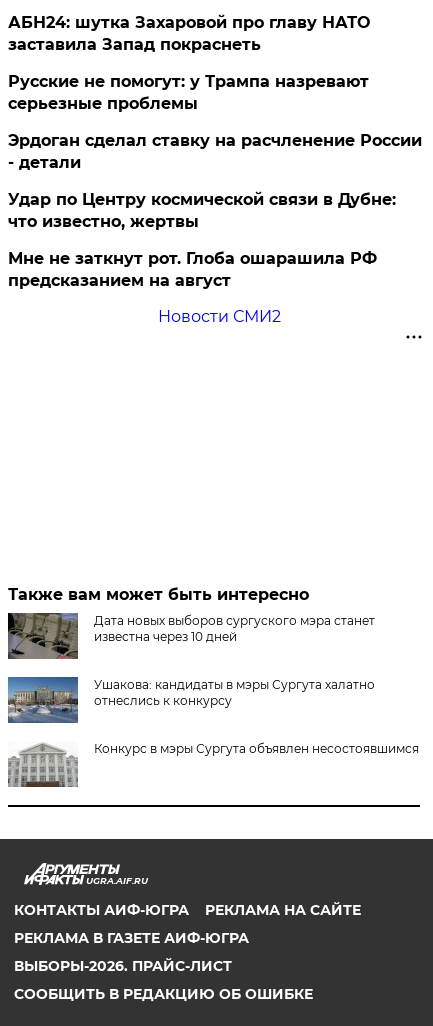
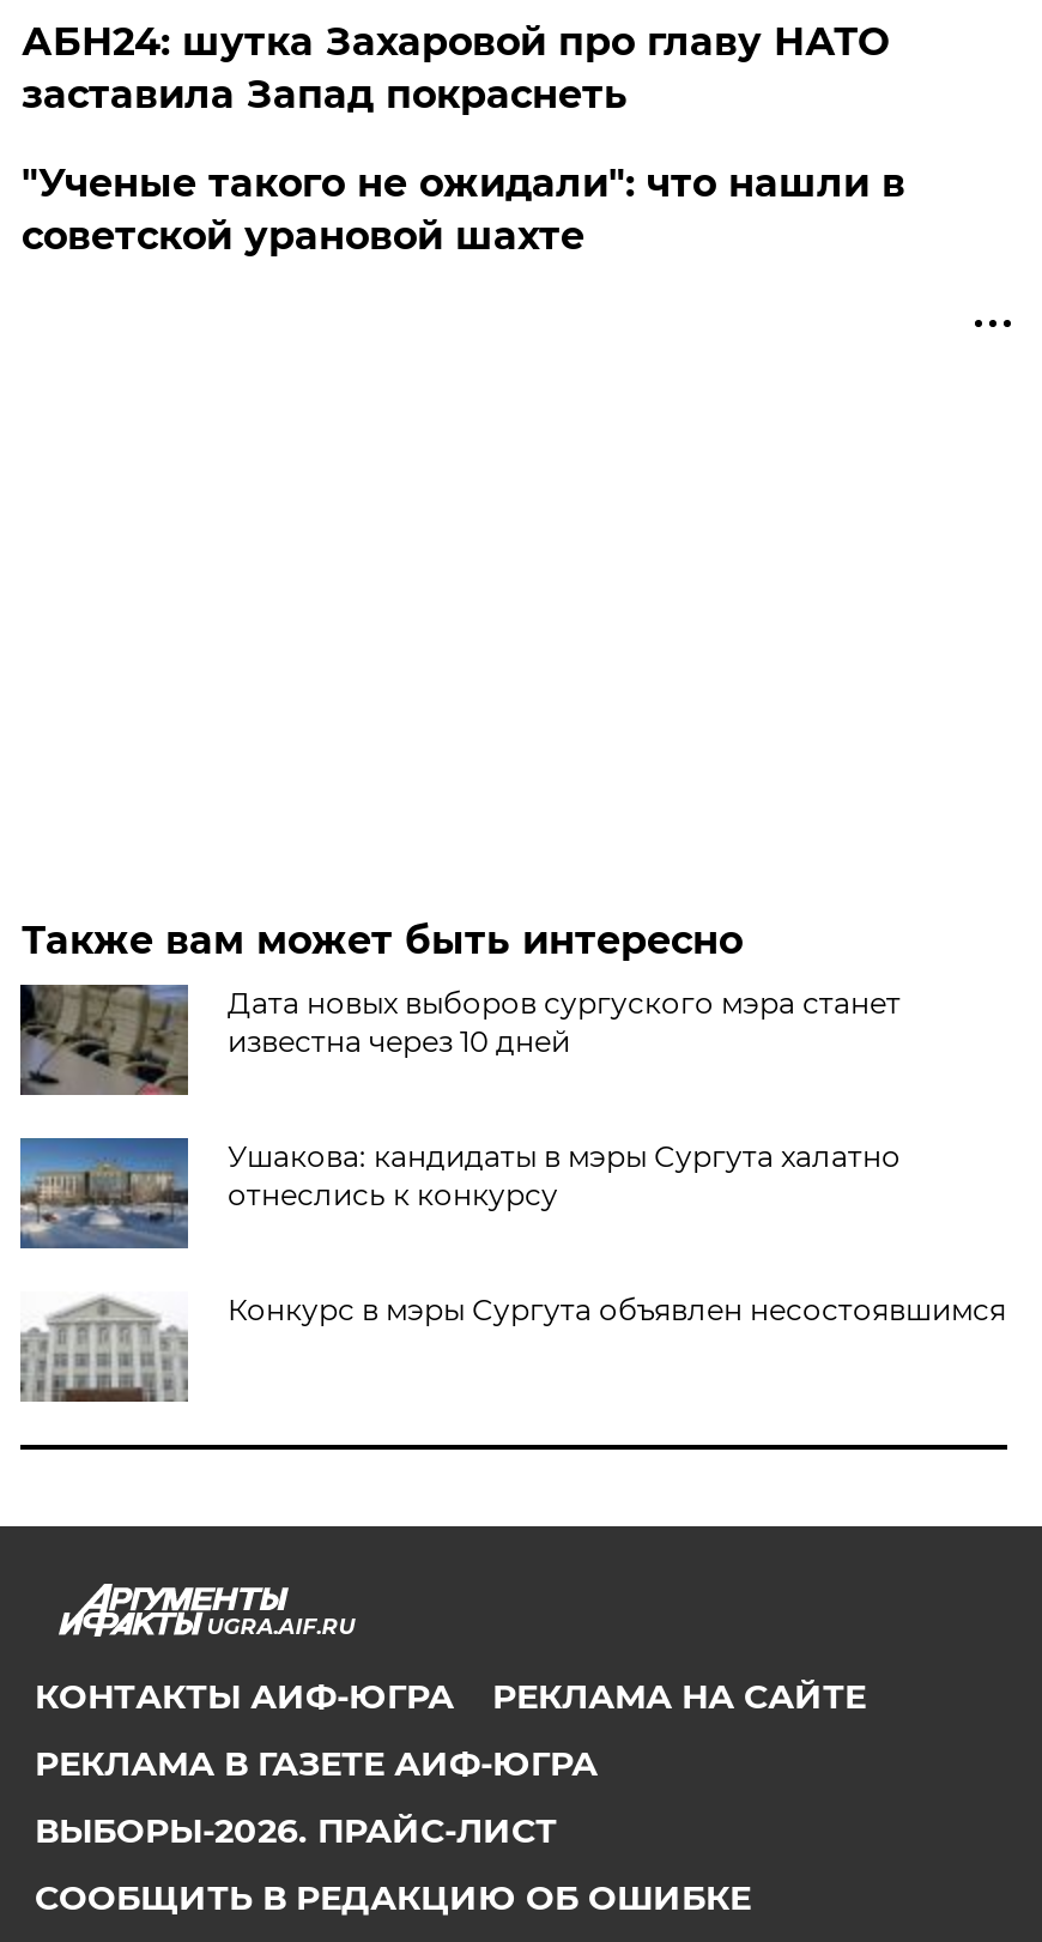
- Русские не помогут: у Трампа назревают
- серьезные проблемы
- Эрдоган сделал ставку на расчленение России
- - детали
- Удар по Центру космической связи в Дубне:
- что известно, жертвы
- Мне не заткнут рот. Глоба ошарашила РФ
- предсказанием на август
- Новости СМИ2
+ "Ученые такого не ожидали": что нашли в
+ советской урановой шахте
